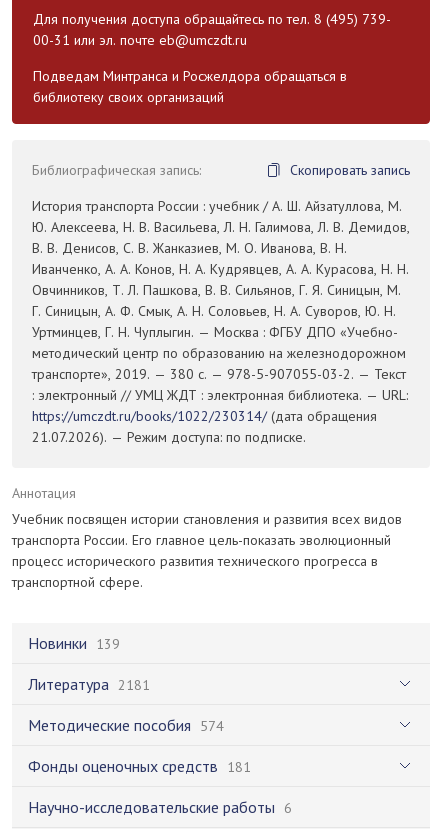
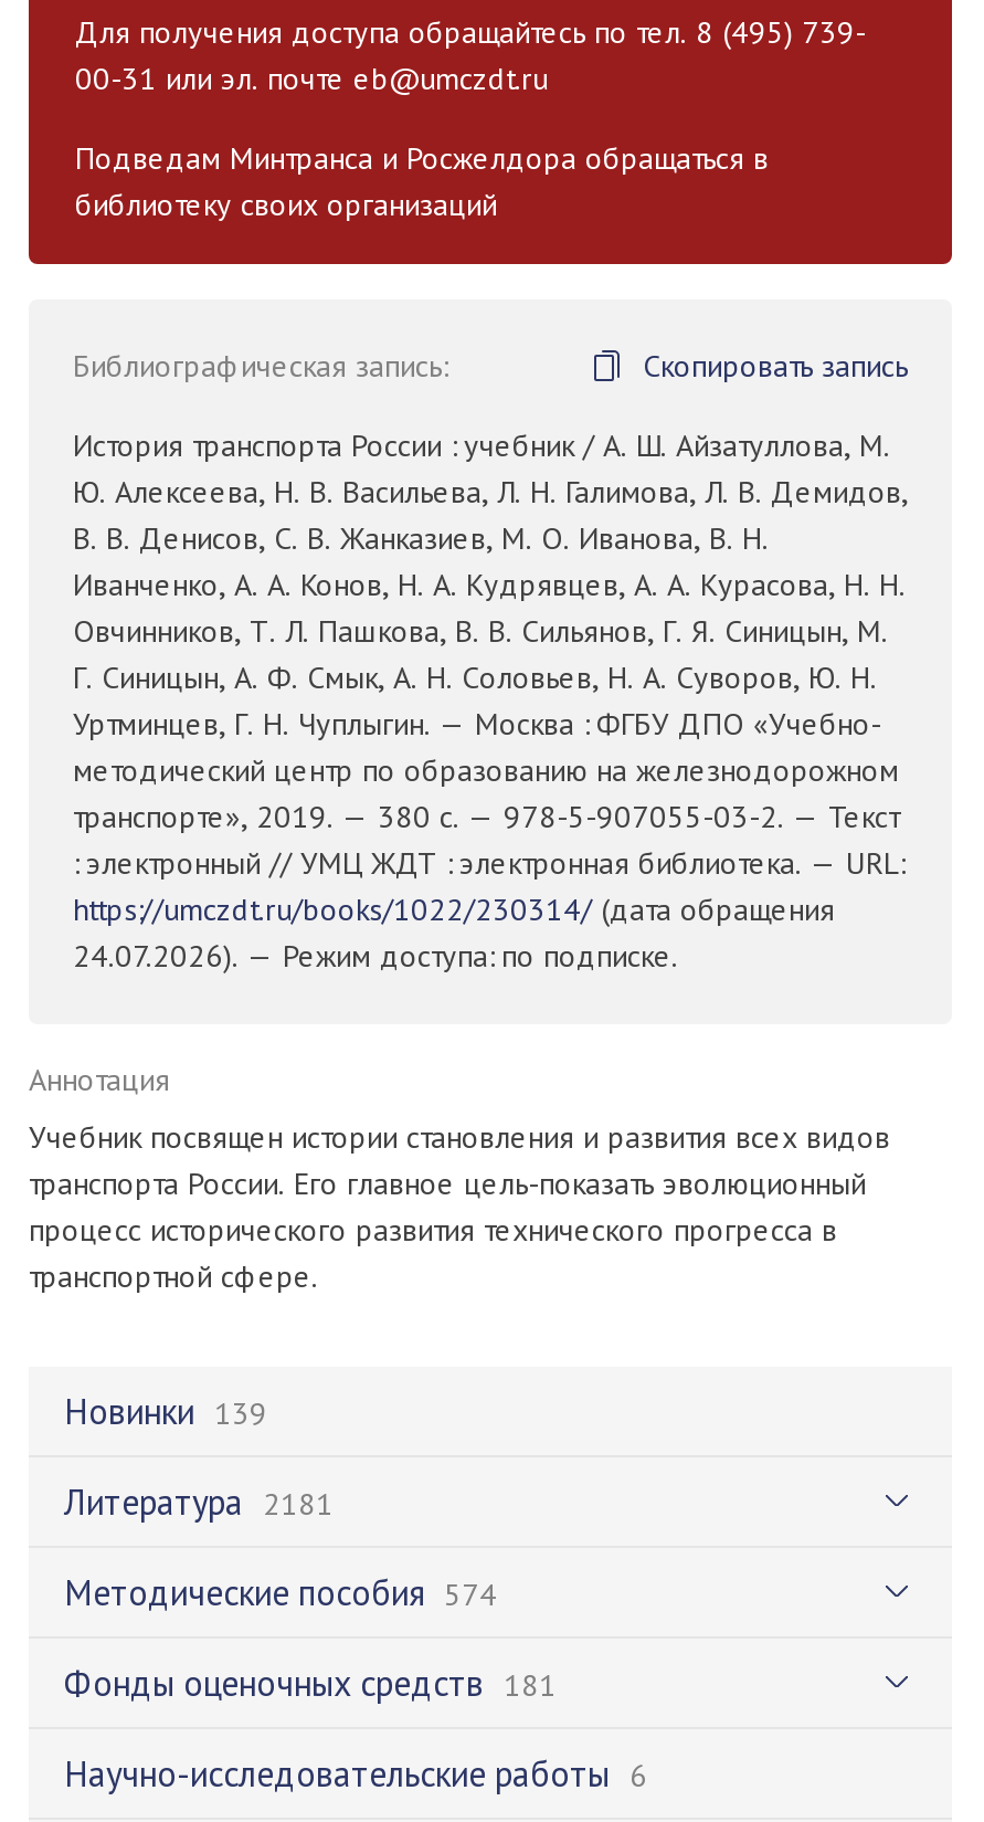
- 21.07.2026). — Режим доступа: по подписке.
+ 24.07.2026). — Режим доступа: по подписке.
